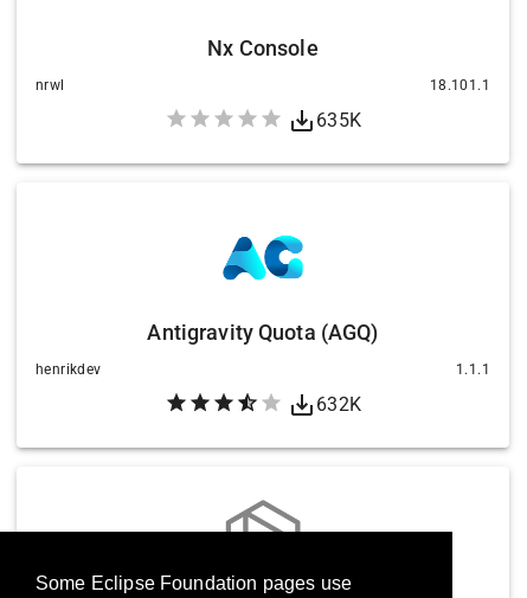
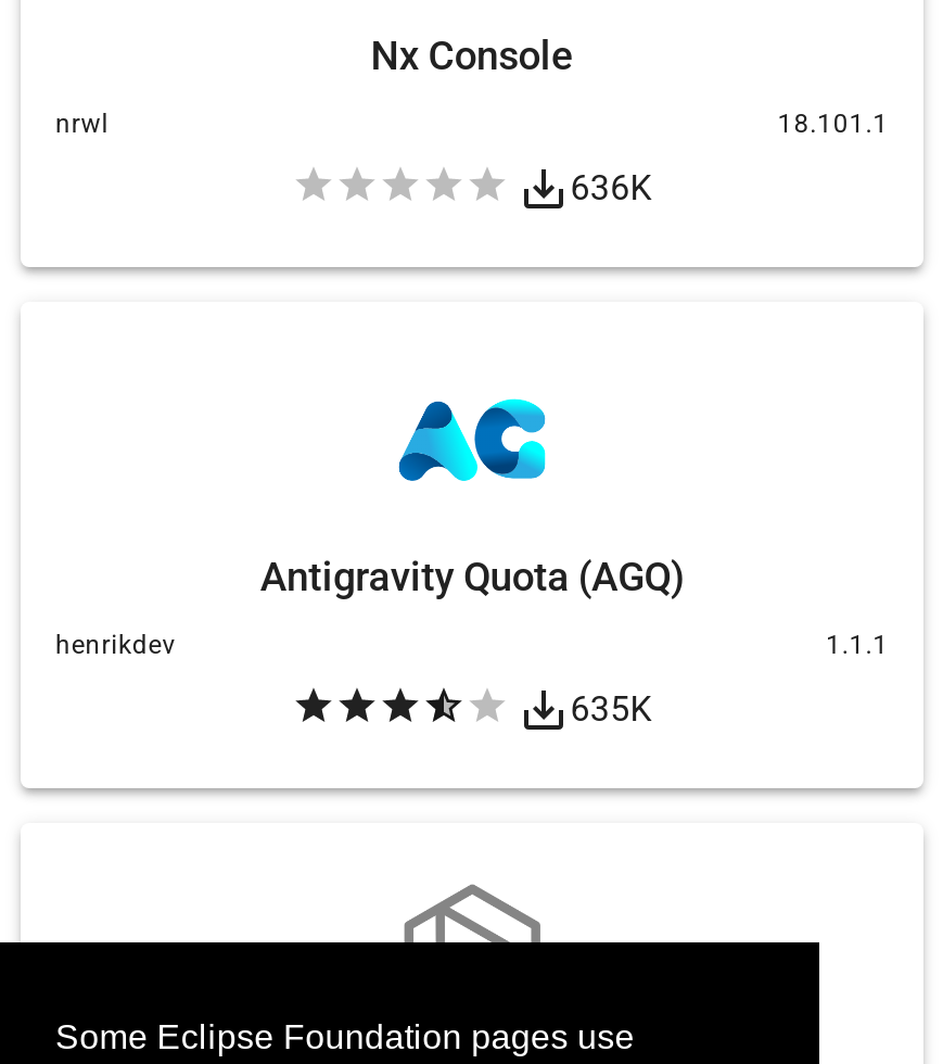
- 635K
+ 636K

- 632K
+ 635K
